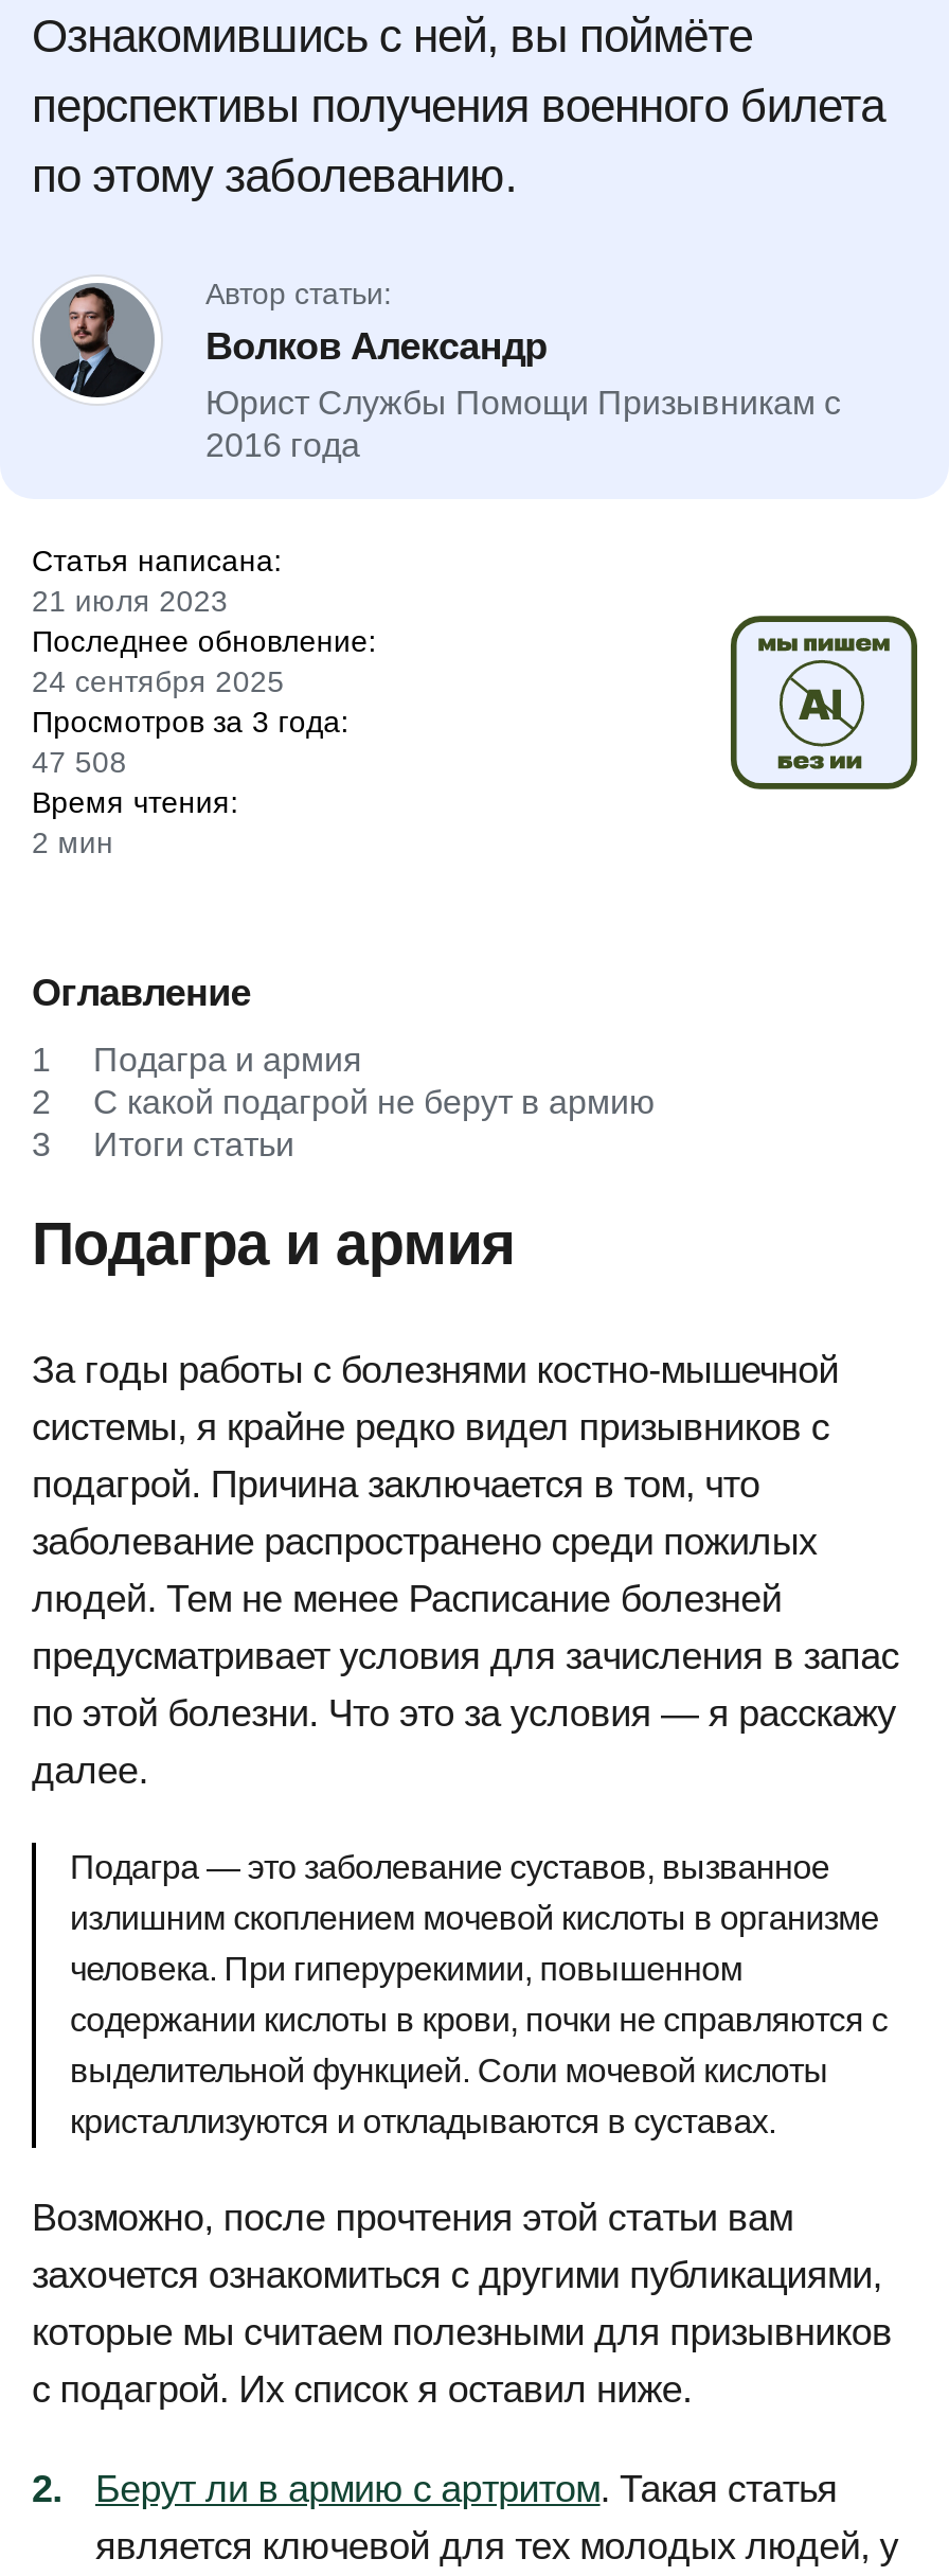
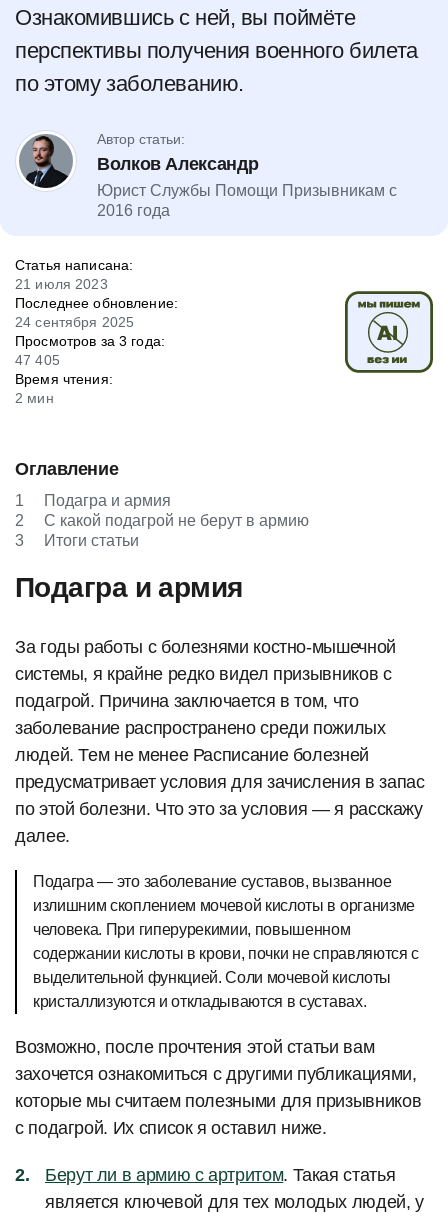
- 47 508
+ 47 405
